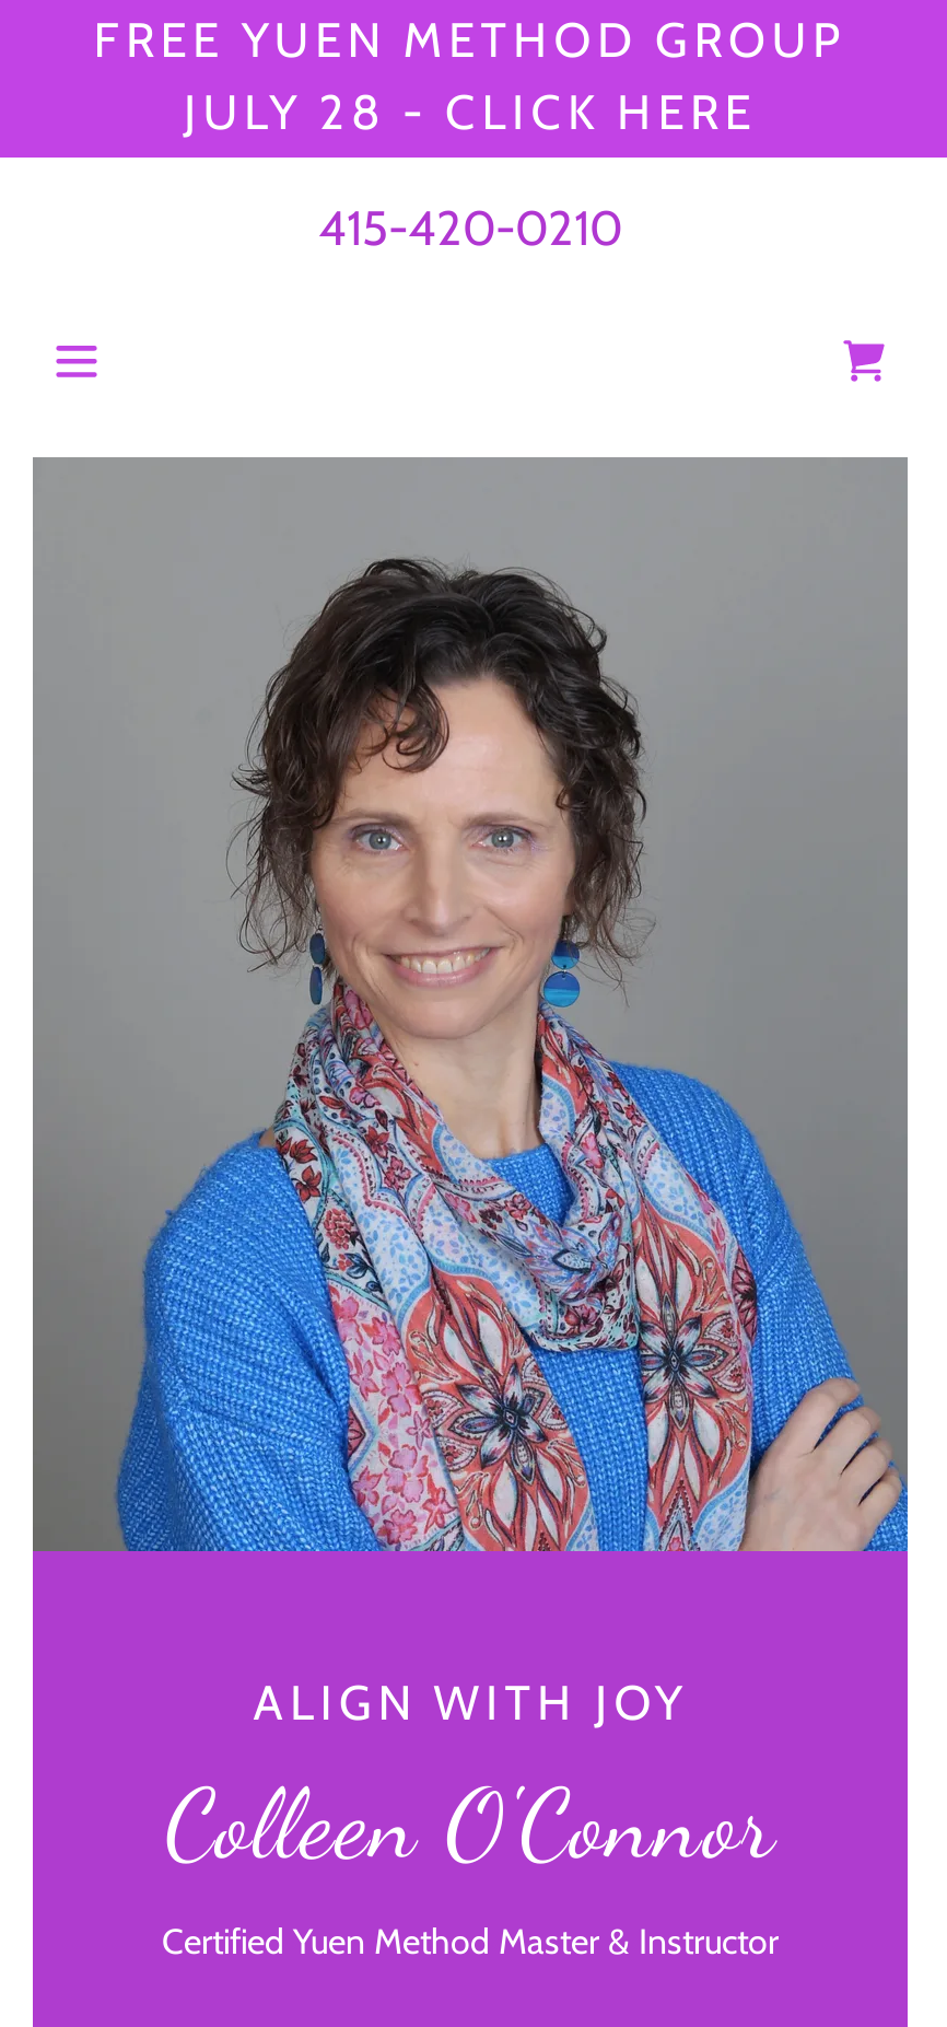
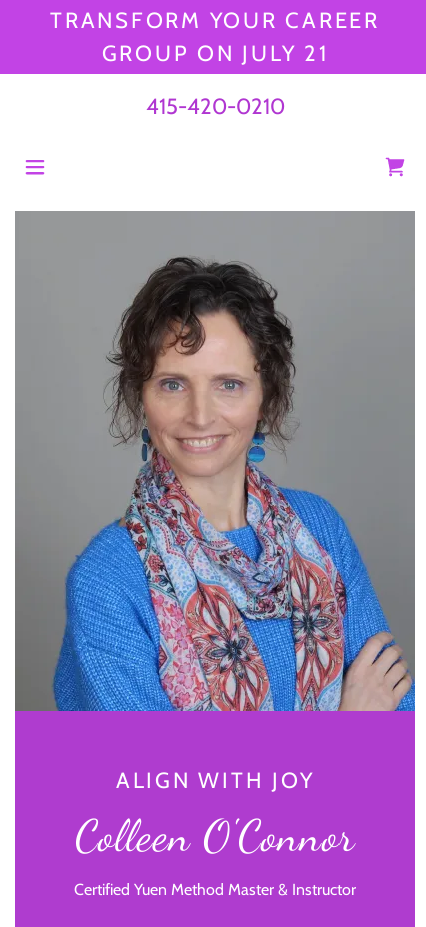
- FREE YUEN METHOD GROUP
- JULY 28 - CLICK HERE
+ TRANSFORM YOUR CAREER
+ GROUP ON JULY 21
